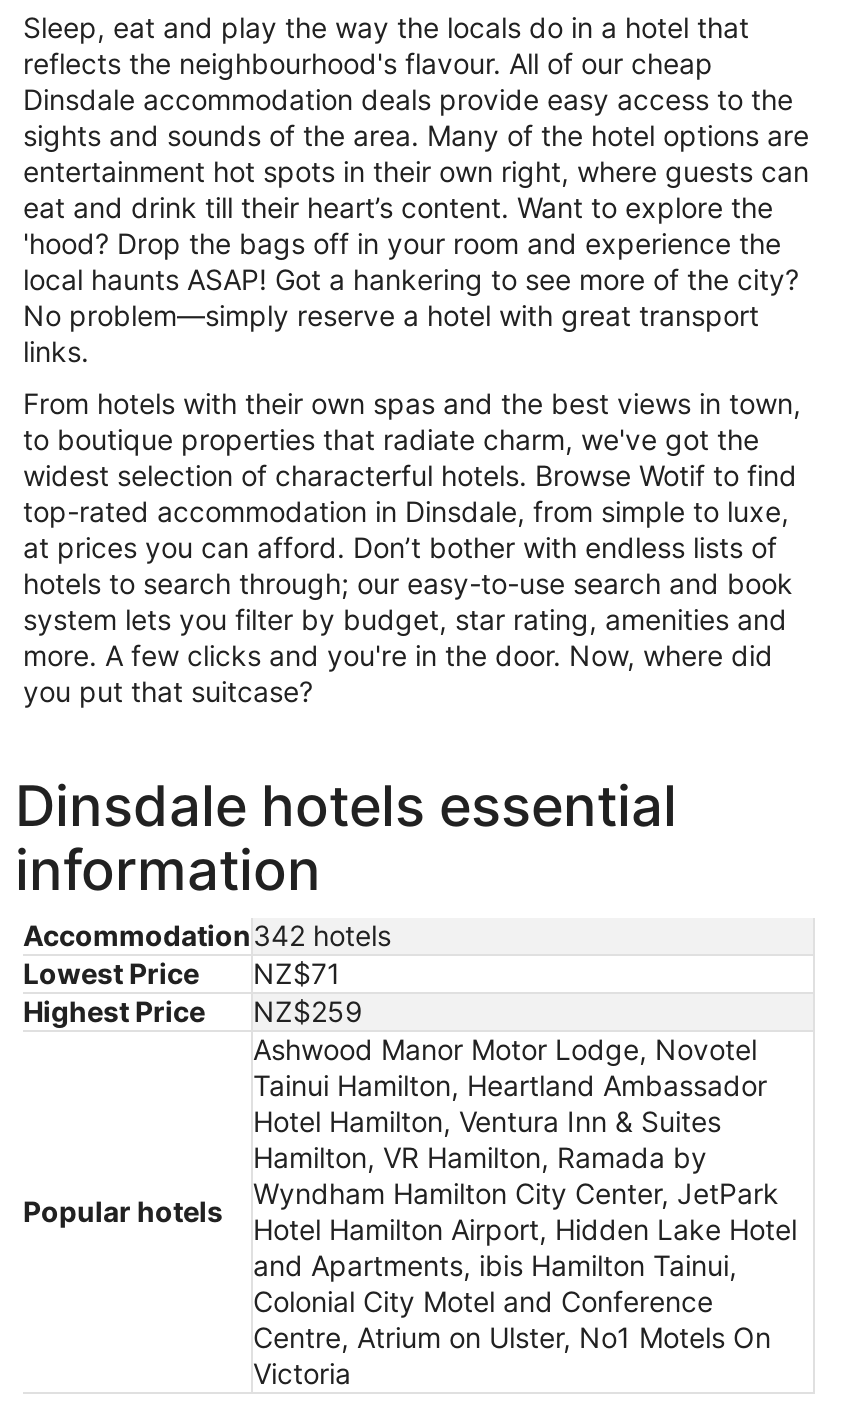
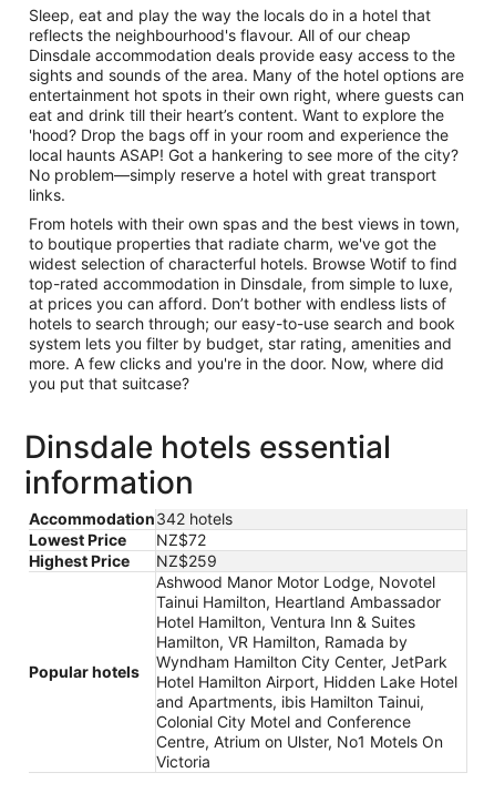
- Lowest Price NZ$71
+ Lowest Price NZ$72
